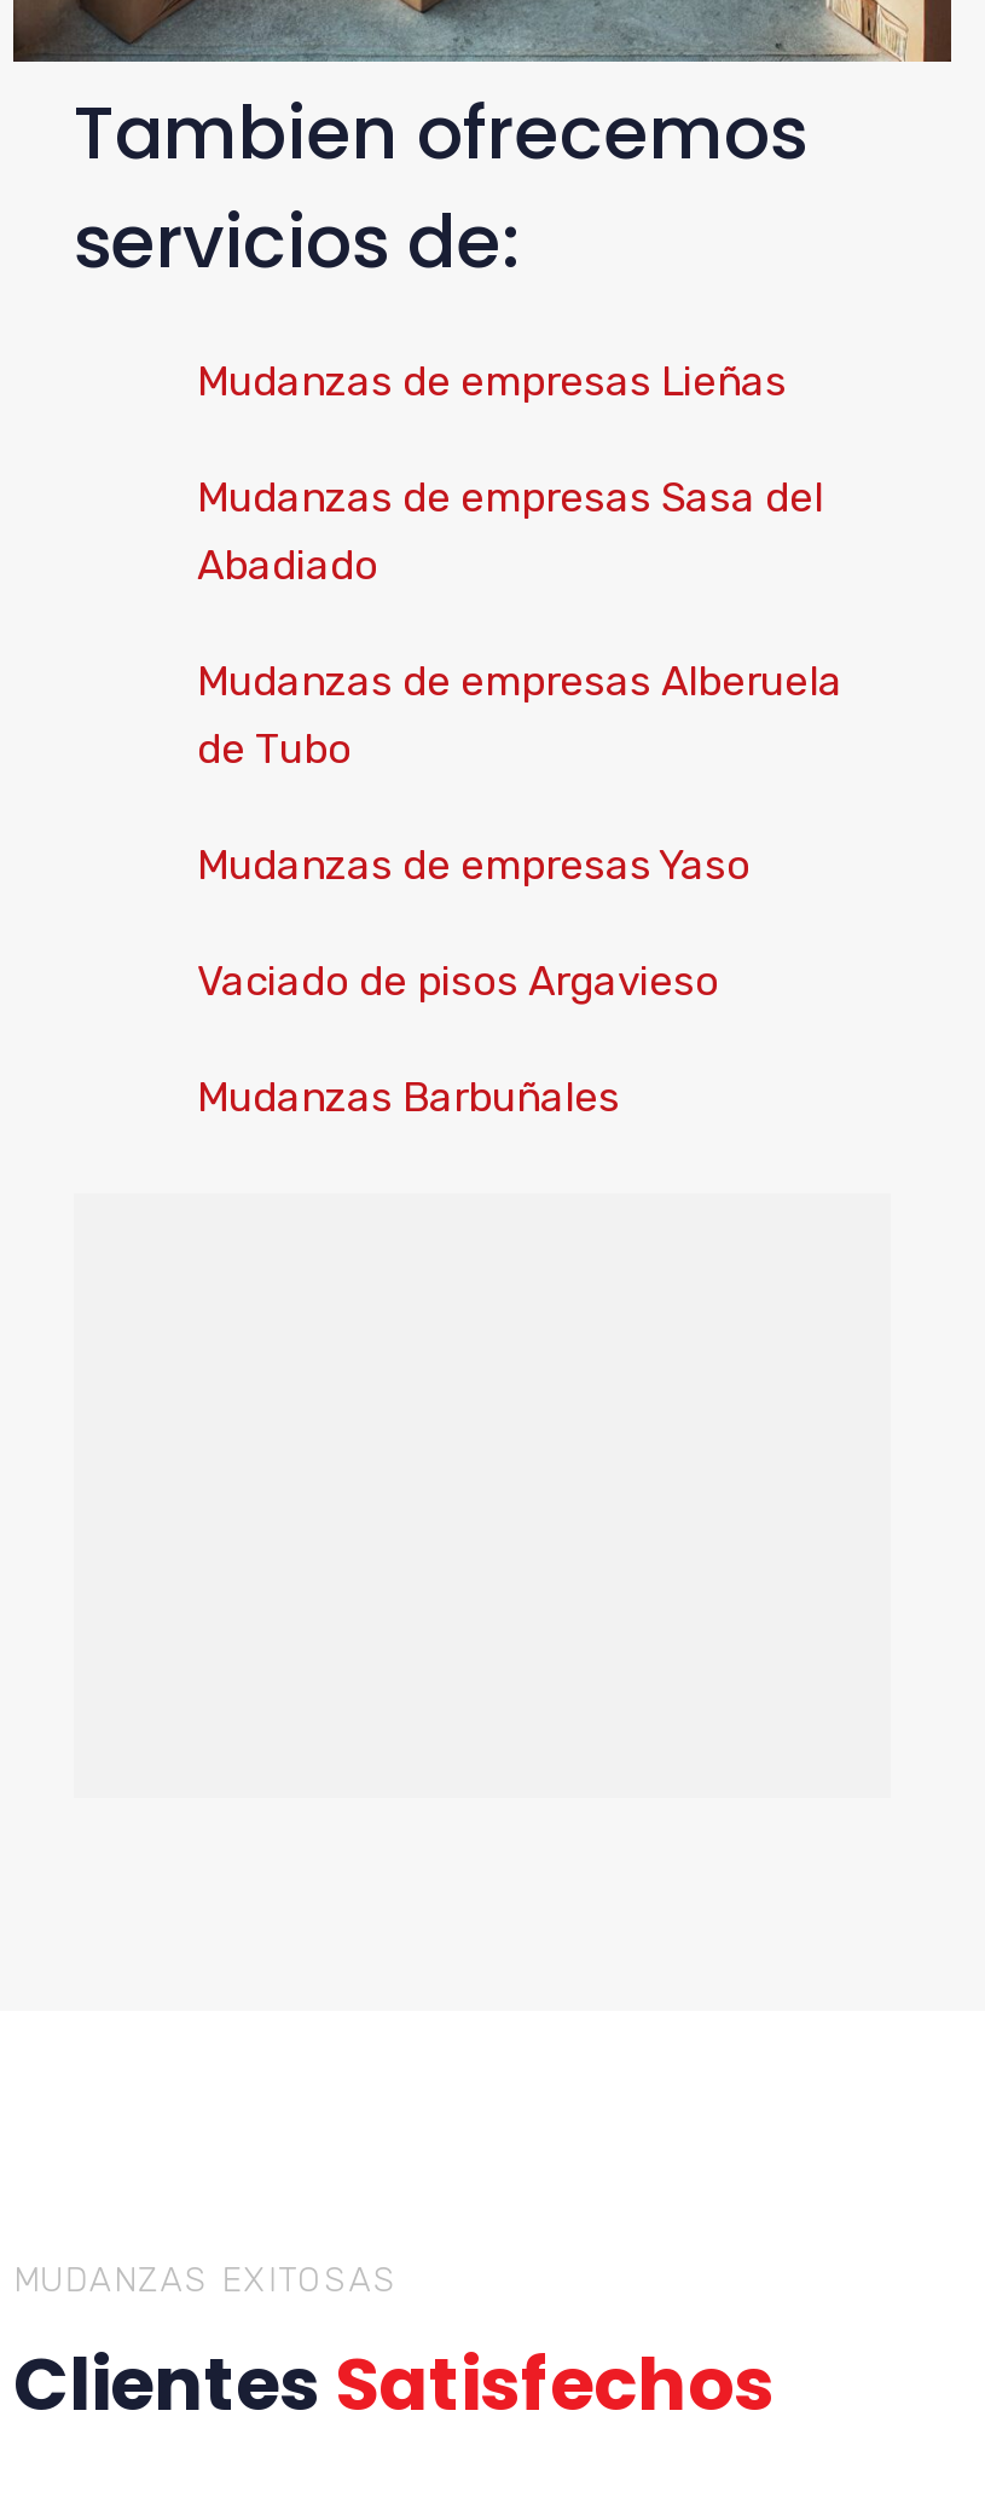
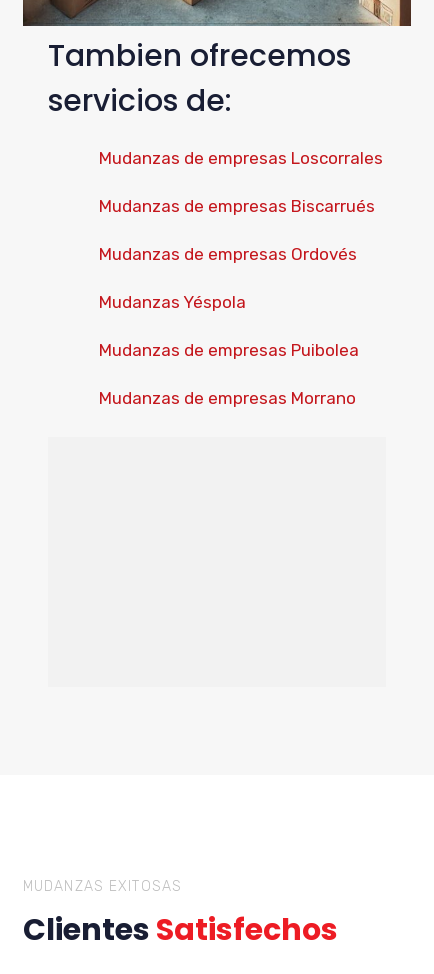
- Mudanzas de empresas Lieñas
+ Mudanzas de empresas Loscorrales

- Mudanzas de empresas Sasa del
- Abadiado
+ Mudanzas de empresas Biscarrués

- Mudanzas de empresas Alberuela
- de Tubo
+ Mudanzas de empresas Ordovés

- Mudanzas de empresas Yaso
+ Mudanzas Yéspola

- Vaciado de pisos Argavieso
+ Mudanzas de empresas Puibolea

- Mudanzas Barbuñales
+ Mudanzas de empresas Morrano
